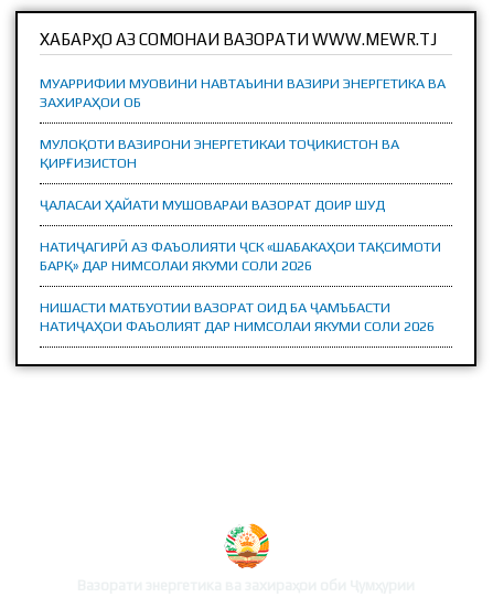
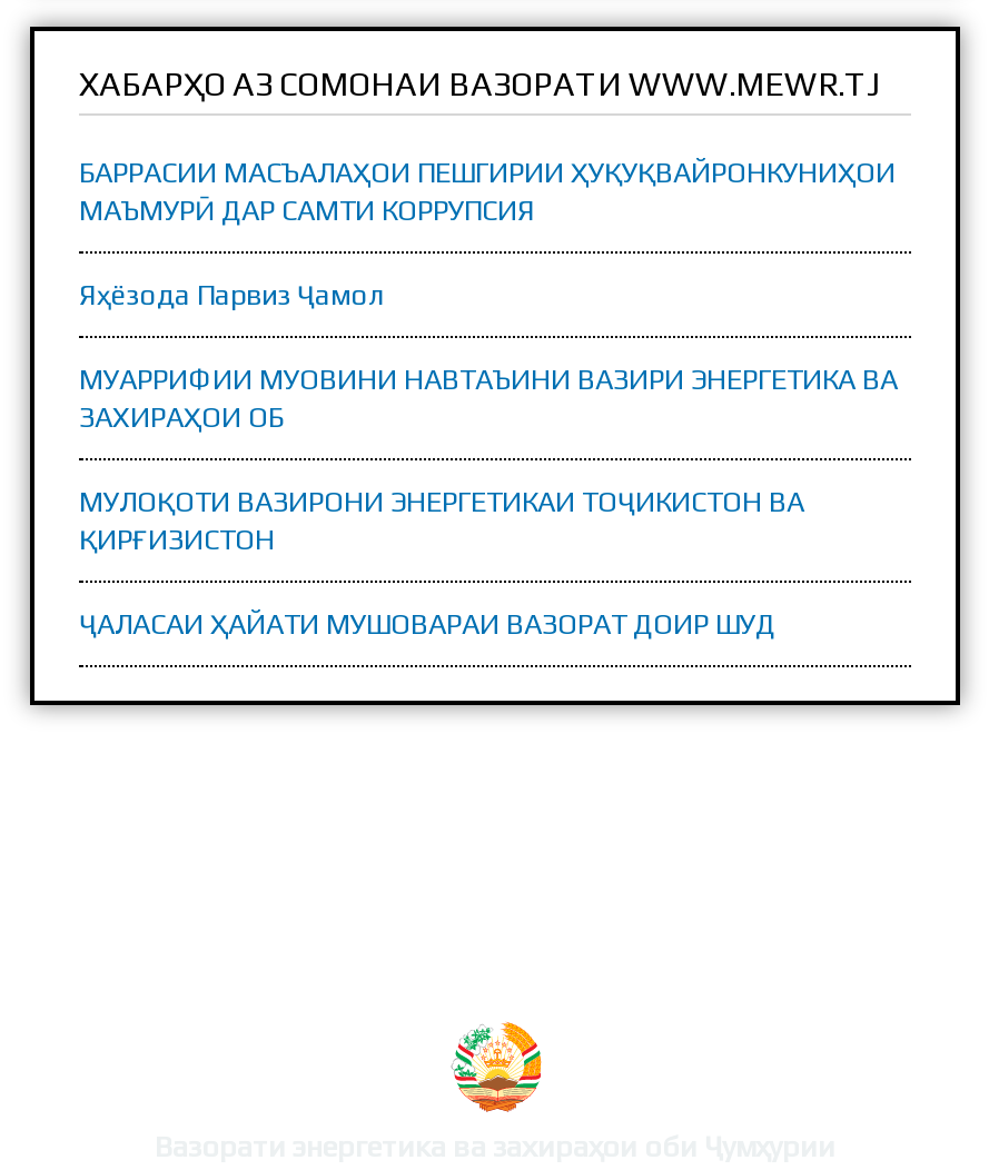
+ БАРРАСИИ МАСЪАЛАҲОИ ПЕШГИРИИ ҲУҚУҚВАЙРОНКУНИҲОИ
+ МАЪМУРӢ ДАР САМТИ КОРРУПСИЯ
+ Яҳёзода Парвиз Ҷамол

moved down: МУАРРИФИИ МУОВИНИ НАВТАЪИНИ ВАЗИРИ ЭНЕРГЕТИКА ВА | ЗАХИРАҲОИ ОБ | МУЛОҚОТИ ВАЗИРОНИ ЭНЕРГЕТИКАИ ТОҶИКИСТОН ВА | ҚИРҒИЗИСТОН | ҶАЛАСАИ ҲАЙАТИ МУШОВАРАИ ВАЗОРАТ ДОИР ШУД

- НАТИҶАГИРӢ АЗ ФАЪОЛИЯТИ ҶСК «ШАБАКАҲОИ ТАҚСИМОТИ
- БАРҚ» ДАР НИМСОЛАИ ЯКУМИ СОЛИ 2026
- НИШАСТИ МАТБУОТИИ ВАЗОРАТ ОИД БА ҶАМЪБАСТИ
- НАТИҶАҲОИ ФАЪОЛИЯТ ДАР НИМСОЛАИ ЯКУМИ СОЛИ 2026
